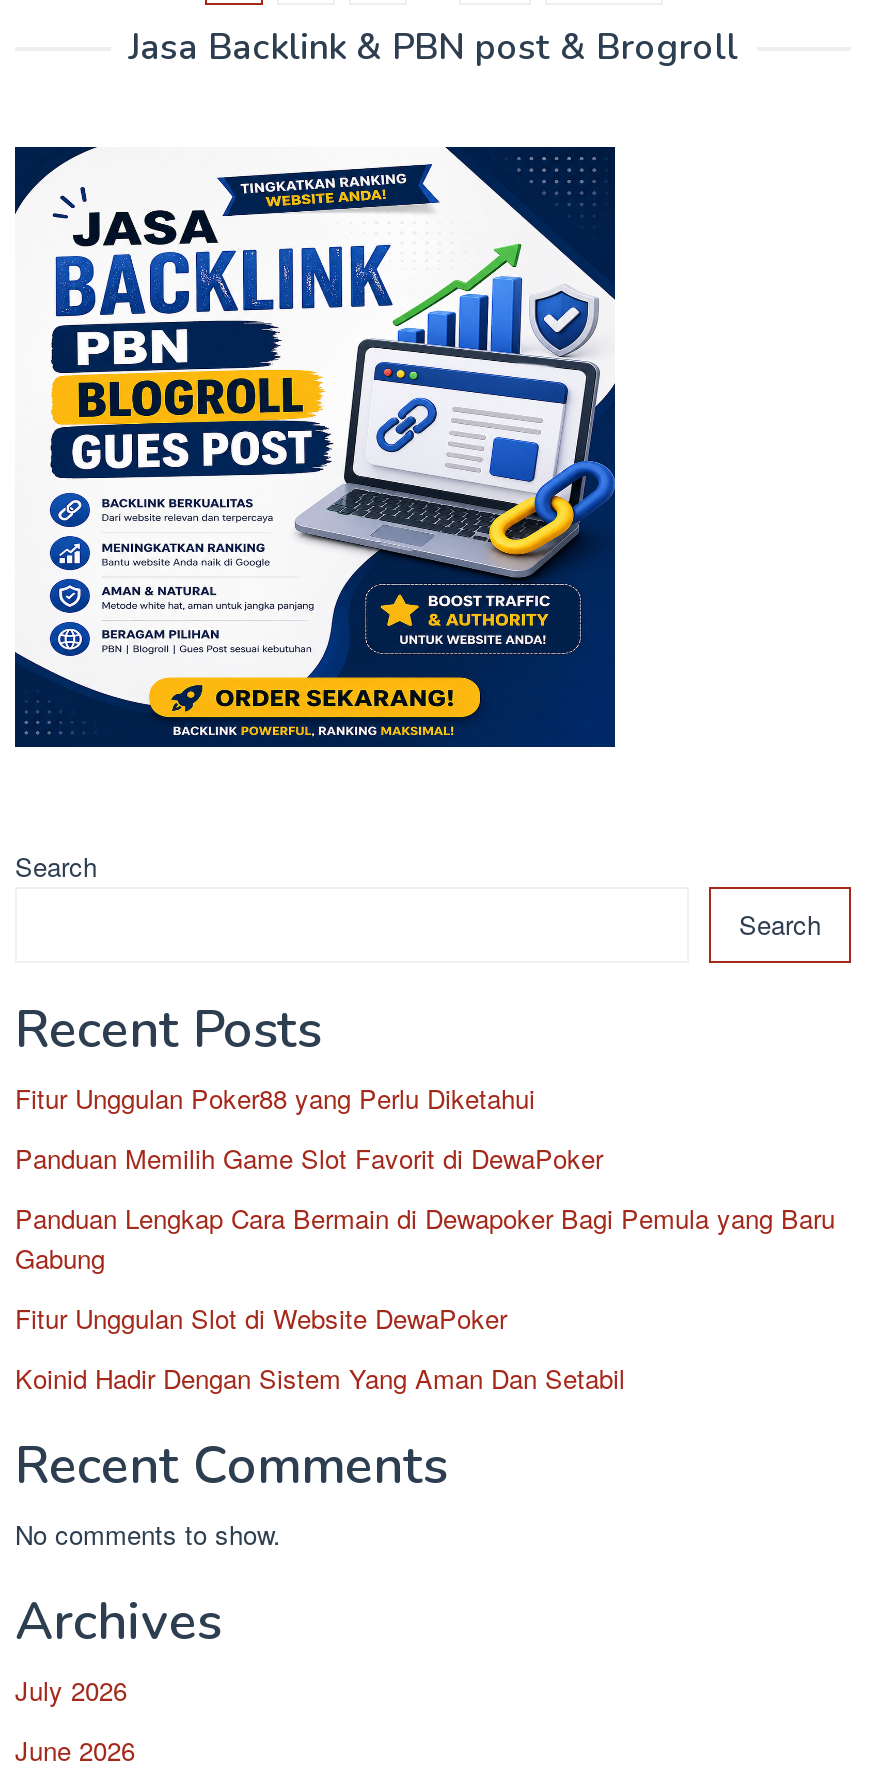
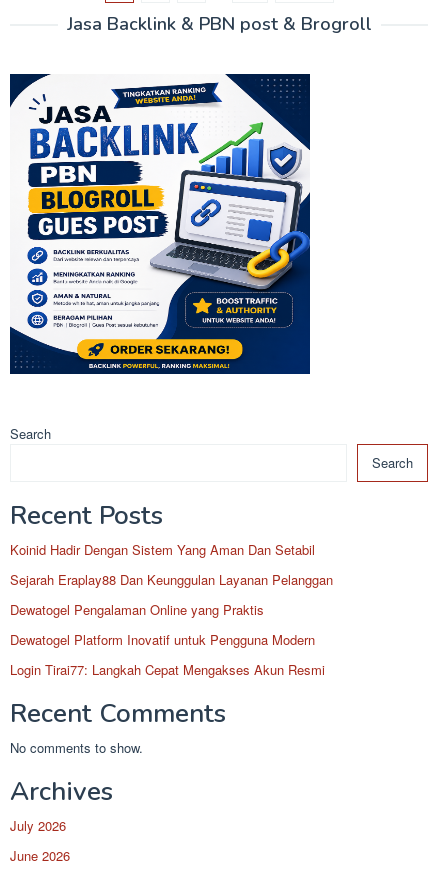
- Fitur Unggulan Poker88 yang Perlu Diketahui
- Panduan Memilih Game Slot Favorit di DewaPoker
- Panduan Lengkap Cara Bermain di Dewapoker Bagi Pemula yang Baru
- Gabung
- Fitur Unggulan Slot di Website DewaPoker

moved up: Koinid Hadir Dengan Sistem Yang Aman Dan Setabil

+ Sejarah Eraplay88 Dan Keunggulan Layanan Pelanggan
+ Dewatogel Pengalaman Online yang Praktis
+ Dewatogel Platform Inovatif untuk Pengguna Modern
+ Login Tirai77: Langkah Cepat Mengakses Akun Resmi
